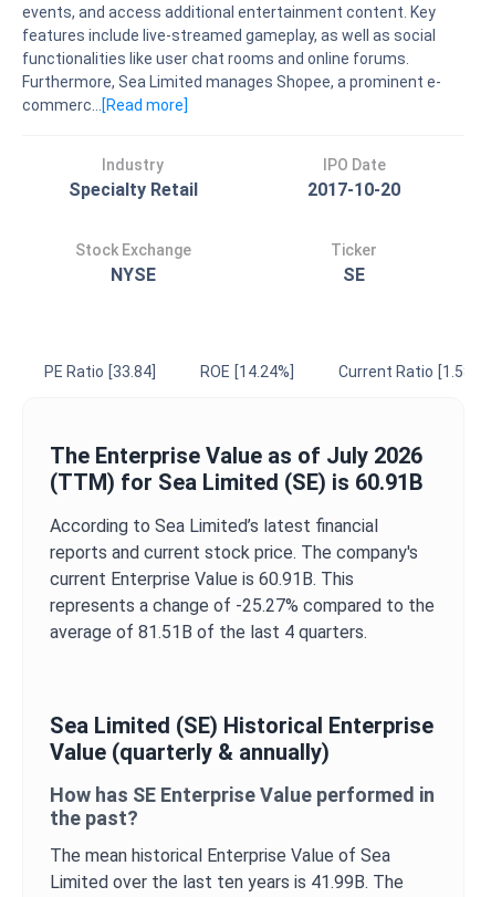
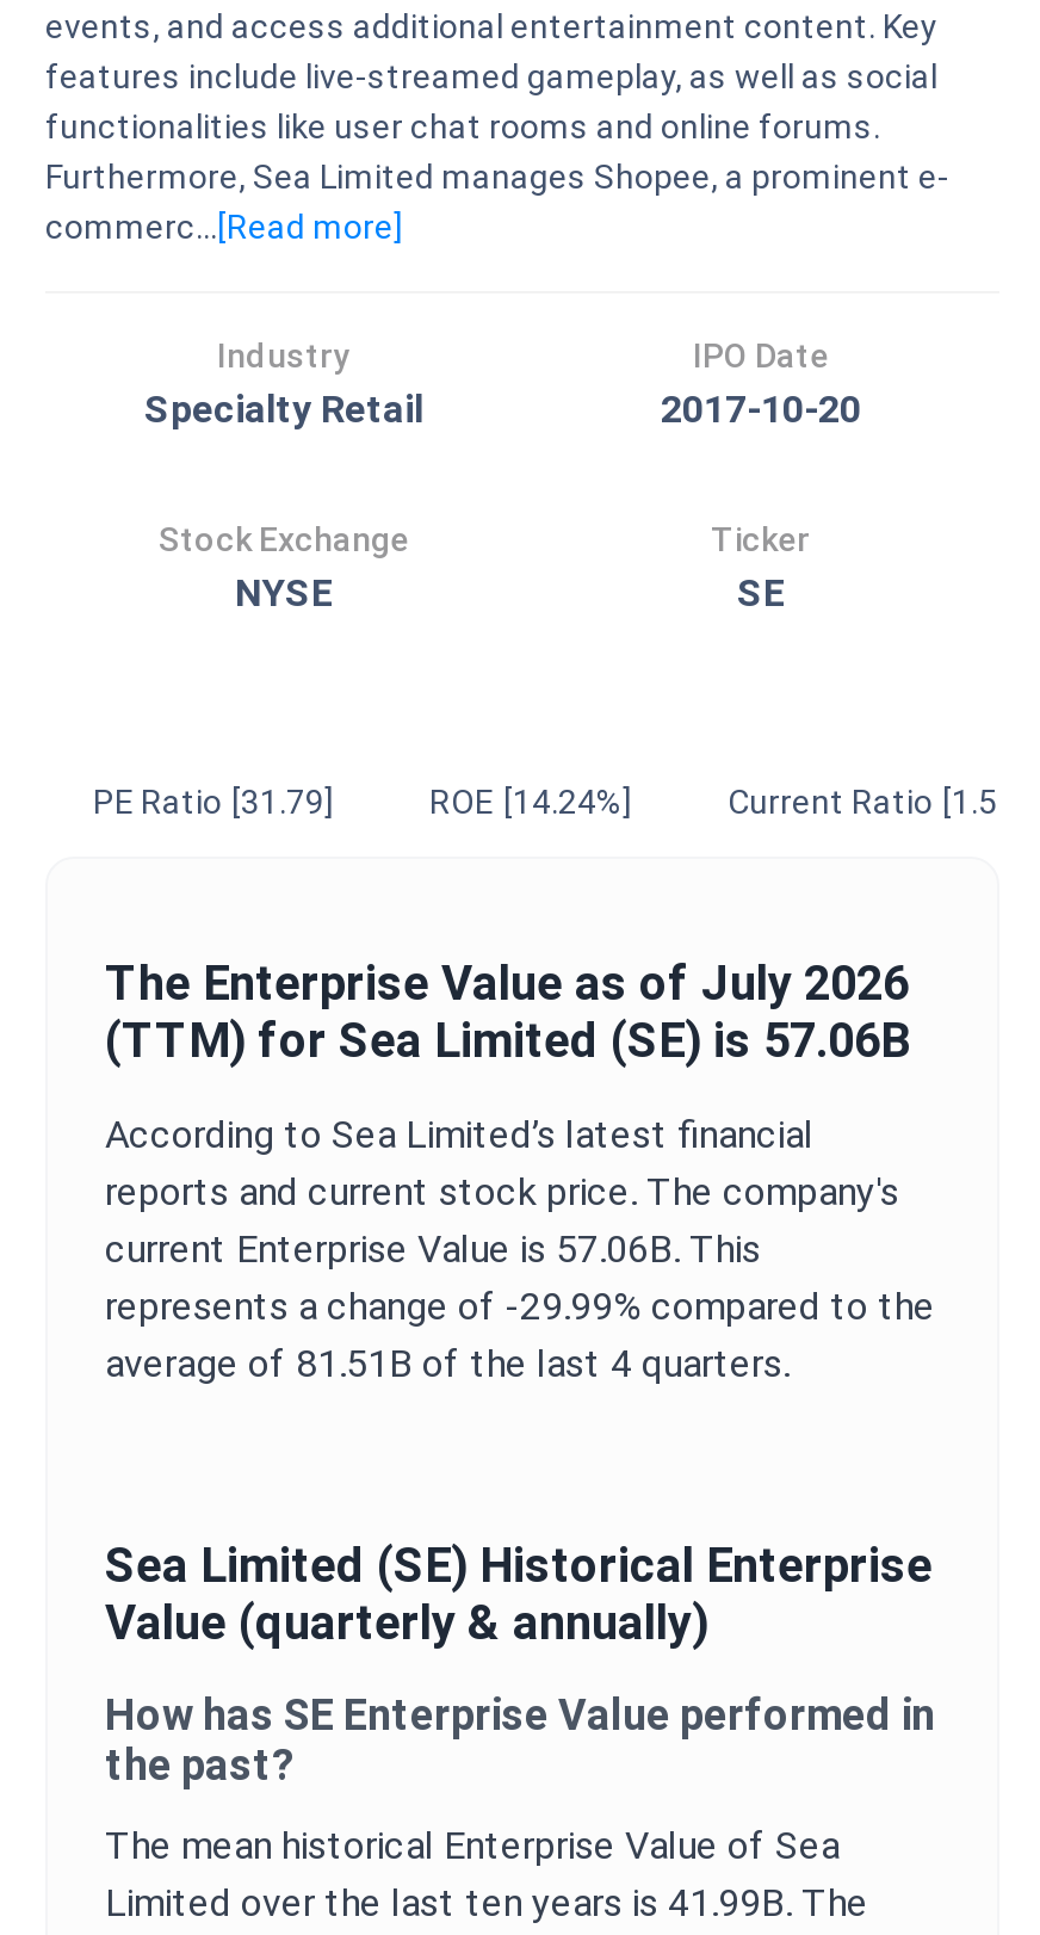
- PE Ratio [33.84]
+ PE Ratio [31.79]

- (TTM) for Sea Limited (SE) is 60.91B
+ (TTM) for Sea Limited (SE) is 57.06B

- current Enterprise Value is 60.91B. This
+ current Enterprise Value is 57.06B. This

- represents a change of -25.27% compared to the
+ represents a change of -29.99% compared to the
